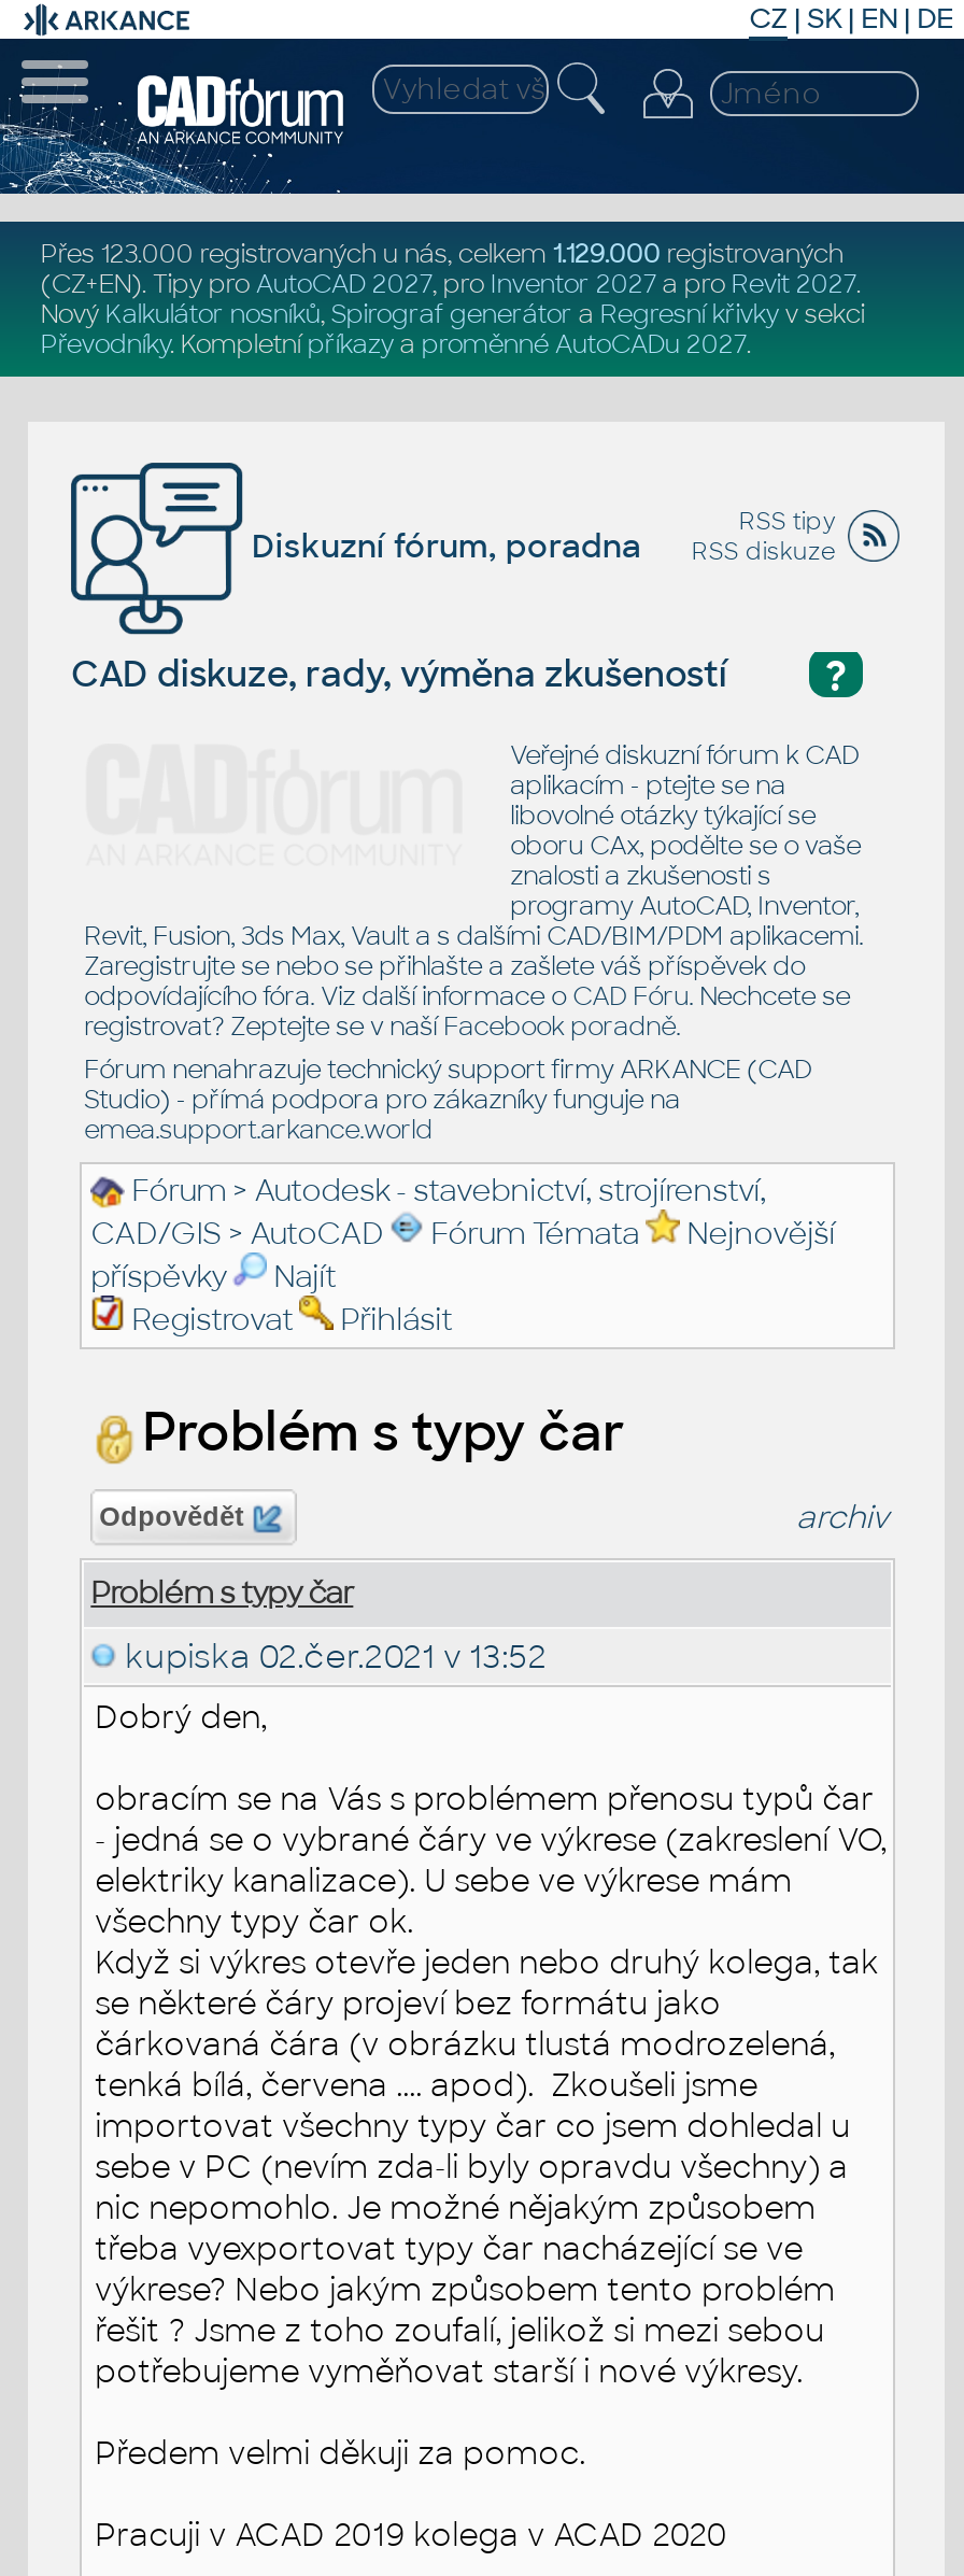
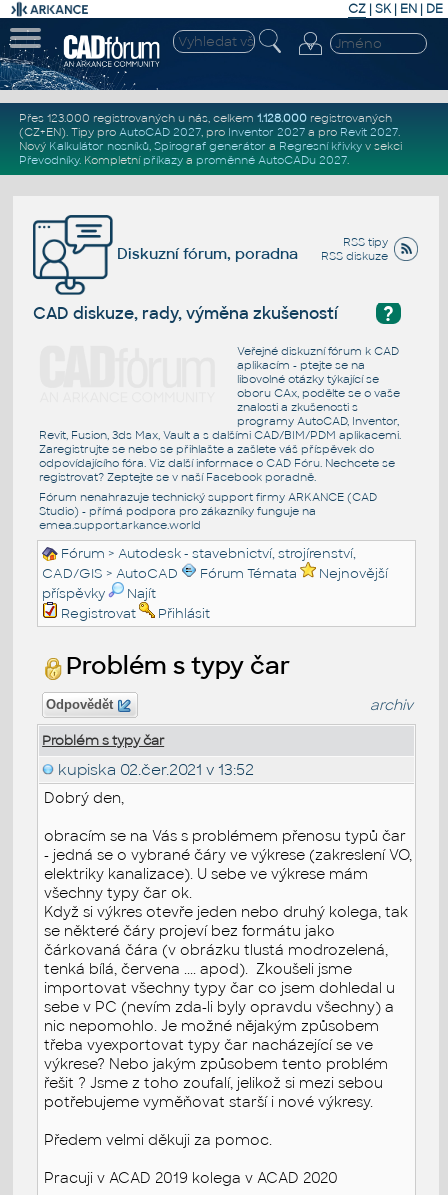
- Přes 123.000 registrovaných u nás, celkem 1.129.000 registrovaných
+ Přes 123.000 registrovaných u nás, celkem 1.128.000 registrovaných
